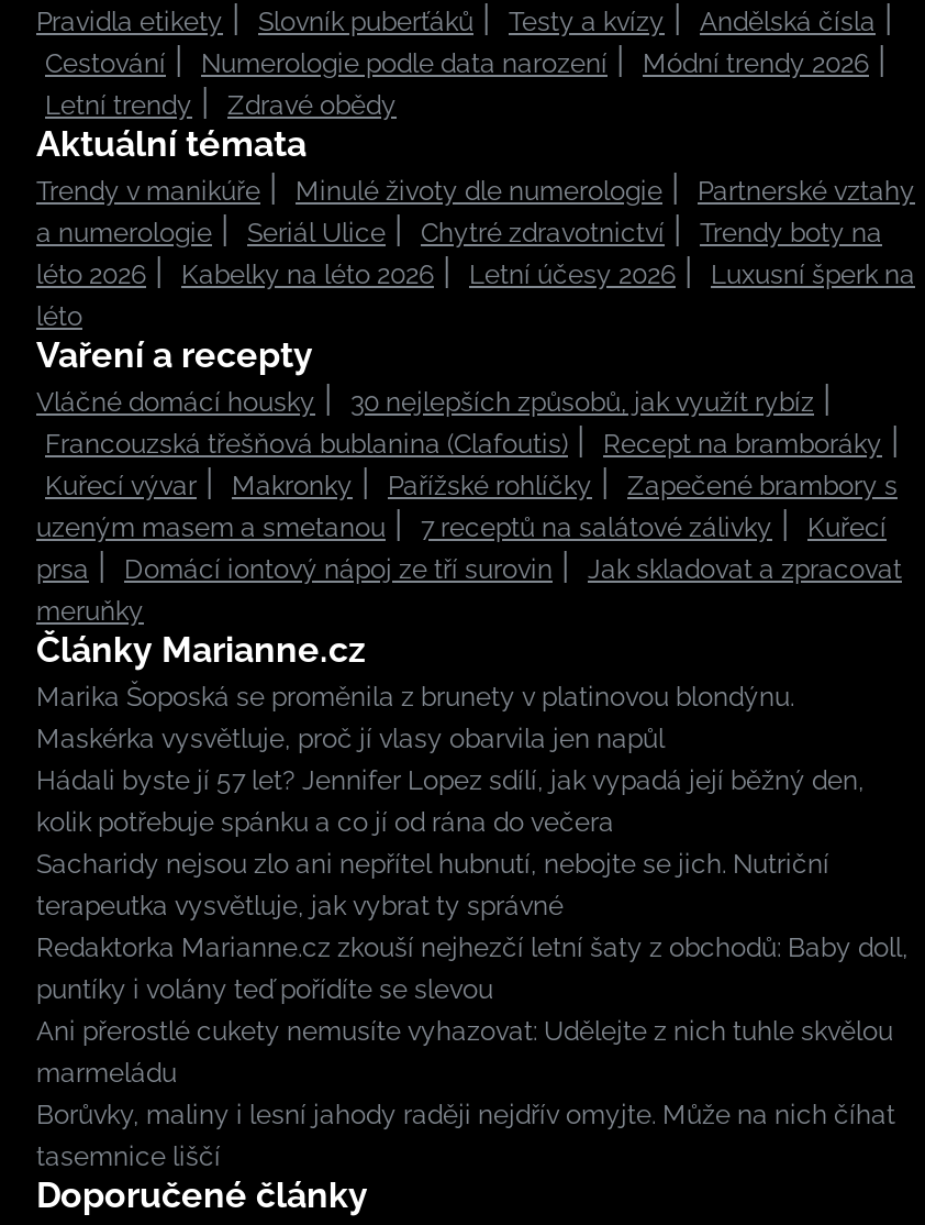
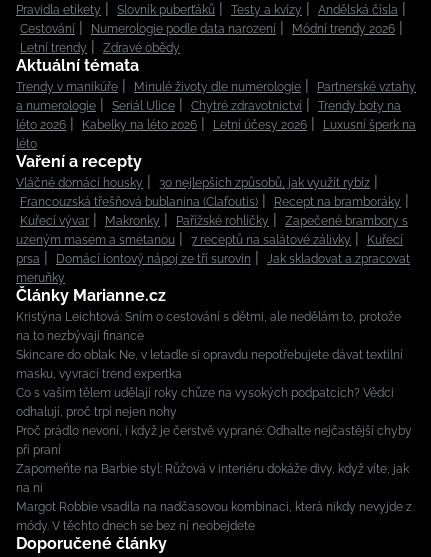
- Marika Šoposká se proměnila z brunety v platinovou blondýnu.
- Maskérka vysvětluje, proč jí vlasy obarvila jen napůl
- Hádali byste jí 57 let? Jennifer Lopez sdílí, jak vypadá její běžný den,
- kolik potřebuje spánku a co jí od rána do večera
- Sacharidy nejsou zlo ani nepřítel hubnutí, nebojte se jich. Nutriční
- terapeutka vysvětluje, jak vybrat ty správné
- Redaktorka Marianne.cz zkouší nejhezčí letní šaty z obchodů: Baby doll,
- puntíky i volány teď pořídíte se slevou
- Ani přerostlé cukety nemusíte vyhazovat: Udělejte z nich tuhle skvělou
- marmeládu
- Borůvky, maliny i lesní jahody raději nejdřív omyjte. Může na nich číhat
- tasemnice liščí
+ Kristýna Leichtová: Sním o cestování s dětmi, ale nedělám to, protože
+ na to nezbývají finance
+ Skincare do oblak: Ne, v letadle si opravdu nepotřebujete dávat textilní
+ masku, vyvrací trend expertka
+ Co s vaším tělem udělají roky chůze na vysokých podpatcích? Vědci
+ odhalují, proč trpí nejen nohy
+ Proč prádlo nevoní, i když je čerstvě vyprané: Odhalte nejčastější chyby
+ při praní
+ Zapomeňte na Barbie styl: Růžová v interiéru dokáže divy, když víte, jak
+ na ni
+ Margot Robbie vsadila na nadčasovou kombinaci, která nikdy nevyjde z
+ módy. V těchto dnech se bez ní neobejdete
